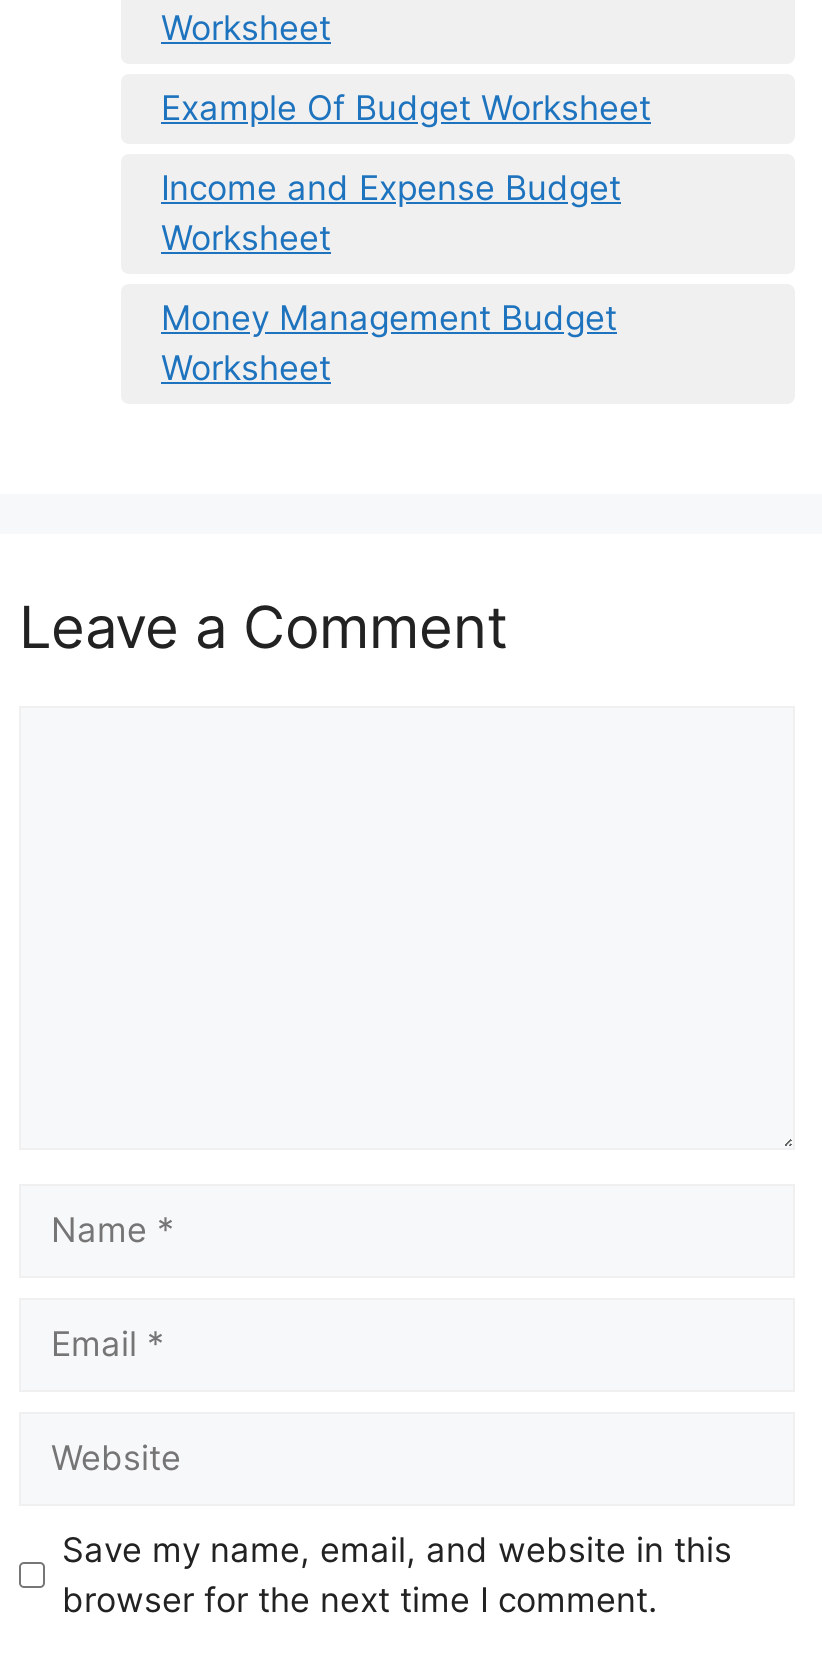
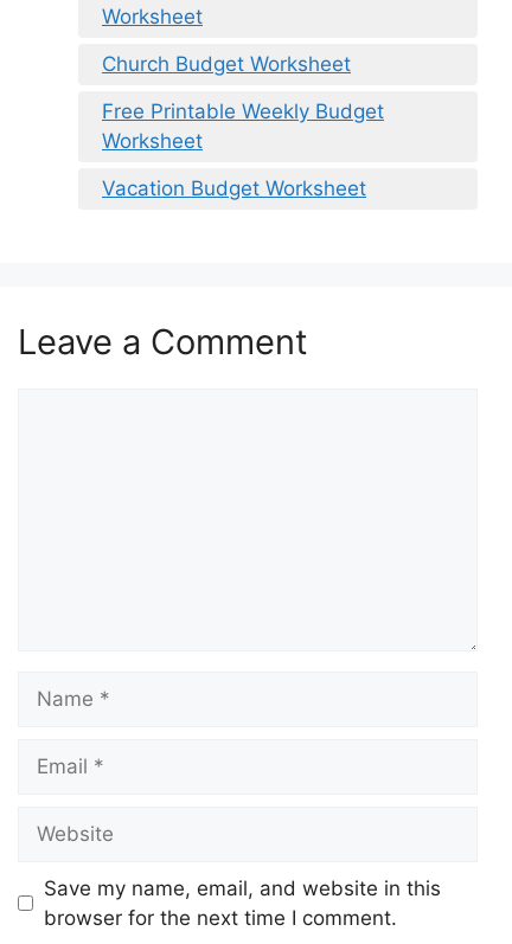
- Example Of Budget Worksheet
+ Church Budget Worksheet

- Income and Expense Budget
+ Free Printable Weekly Budget

- Money Management Budget
- Worksheet
+ Vacation Budget Worksheet
